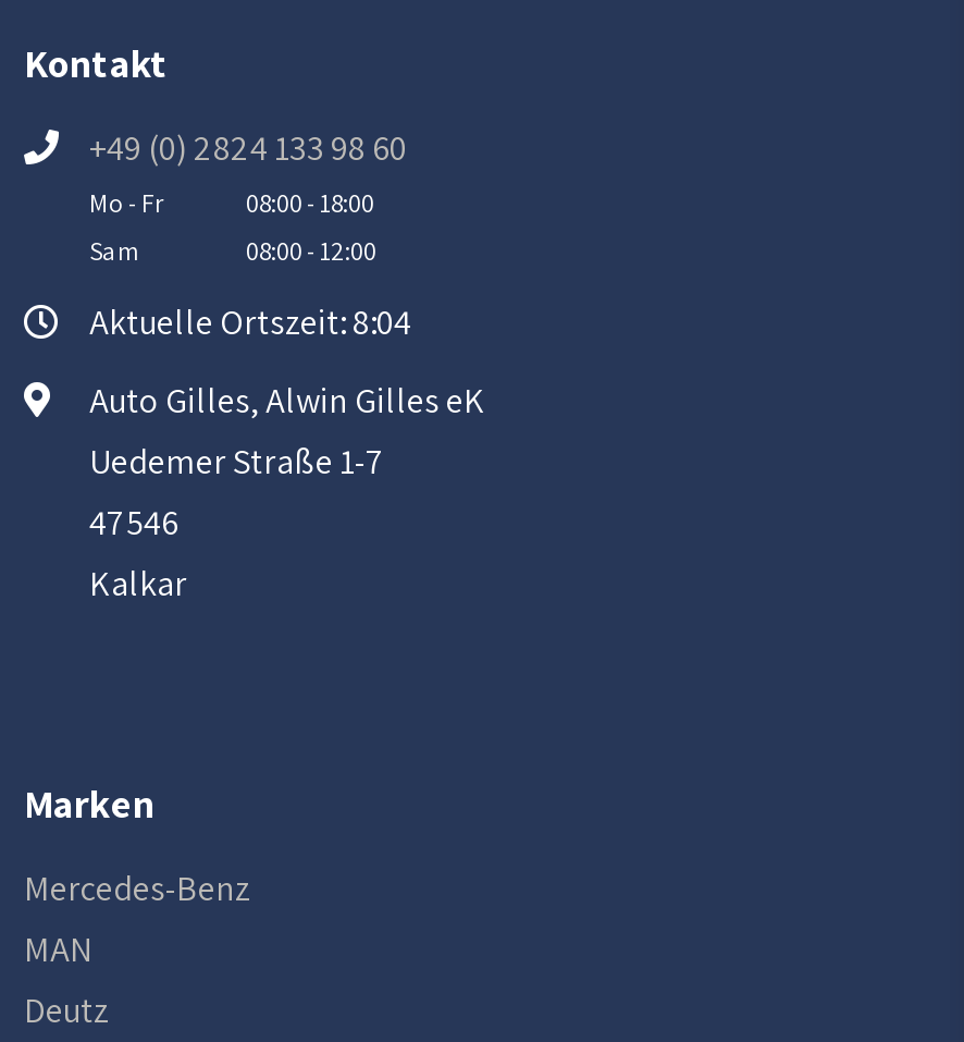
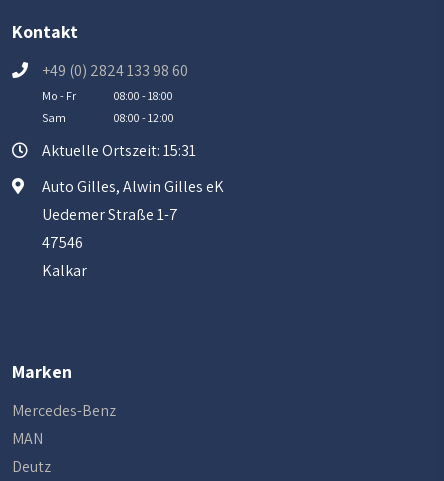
- Aktuelle Ortszeit: 8:04
+ Aktuelle Ortszeit: 15:31
